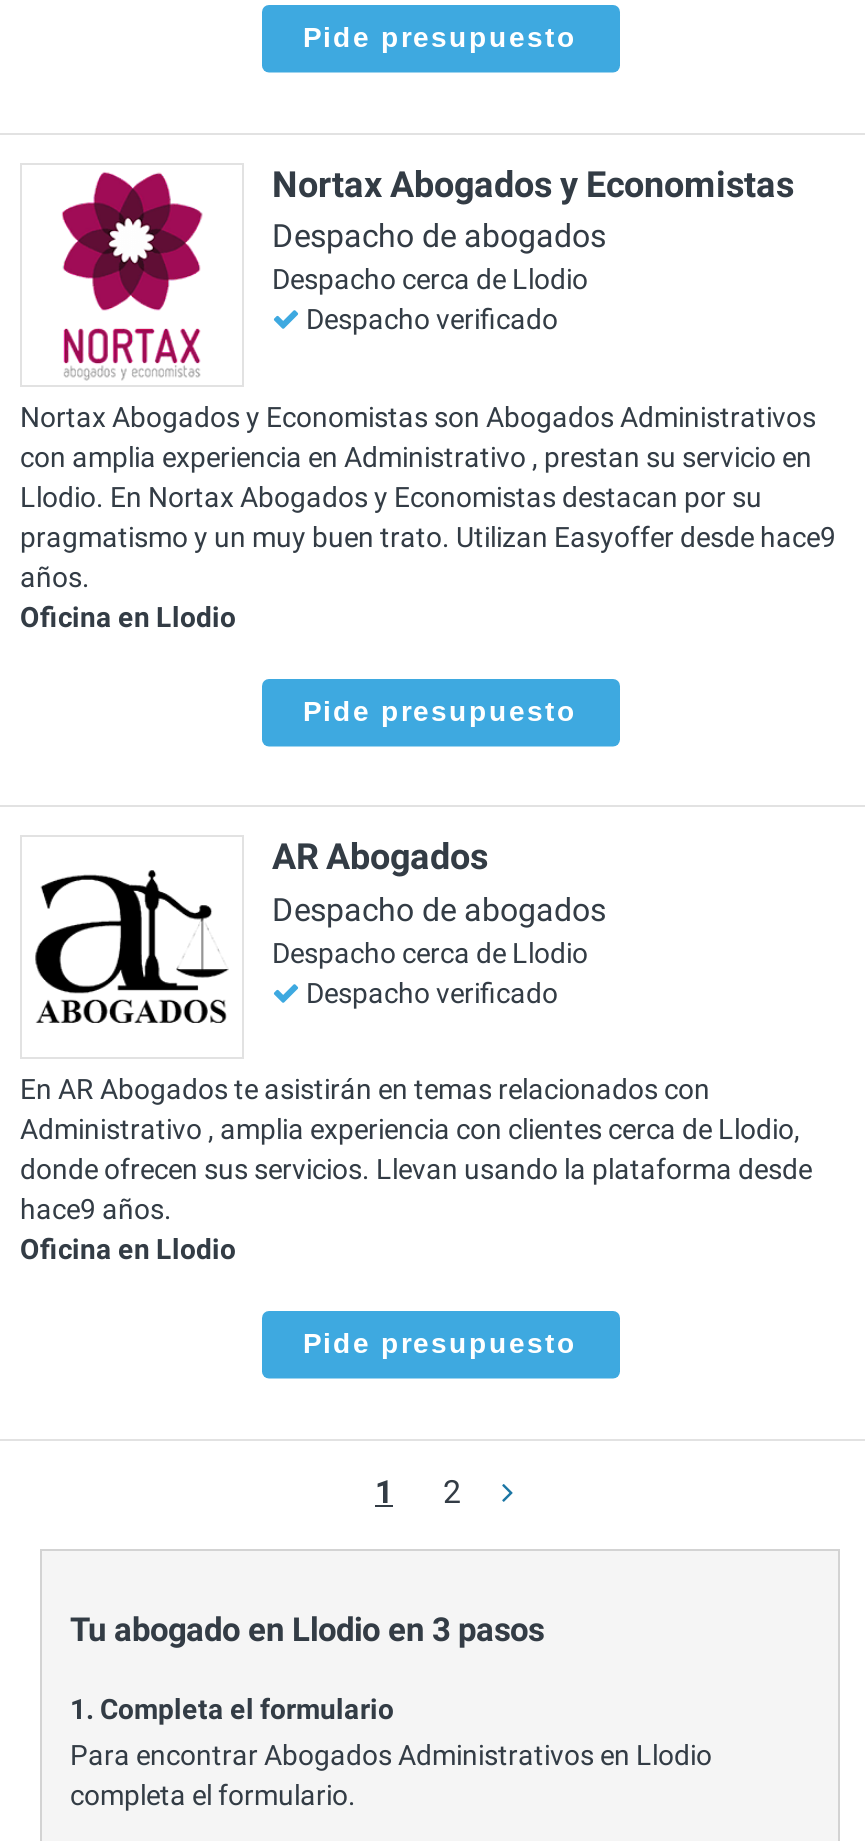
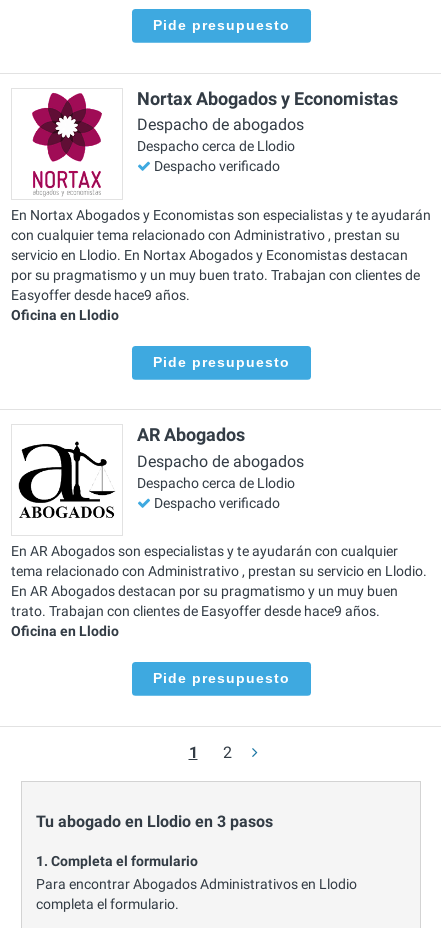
- Nortax Abogados y Economistas son Abogados Administrativos
- con amplia experiencia en Administrativo , prestan su servicio en
- Llodio. En Nortax Abogados y Economistas destacan por su
- pragmatismo y un muy buen trato. Utilizan Easyoffer desde hace9
- años.
+ En Nortax Abogados y Economistas son especialistas y te ayudarán
+ con cualquier tema relacionado con Administrativo , prestan su
+ servicio en Llodio. En Nortax Abogados y Economistas destacan
+ por su pragmatismo y un muy buen trato. Trabajan con clientes de
+ Easyoffer desde hace9 años.

- En AR Abogados te asistirán en temas relacionados con
- Administrativo , amplia experiencia con clientes cerca de Llodio,
- donde ofrecen sus servicios. Llevan usando la plataforma desde
- hace9 años.
+ En AR Abogados son especialistas y te ayudarán con cualquier
+ tema relacionado con Administrativo , prestan su servicio en Llodio.
+ En AR Abogados destacan por su pragmatismo y un muy buen
+ trato. Trabajan con clientes de Easyoffer desde hace9 años.
